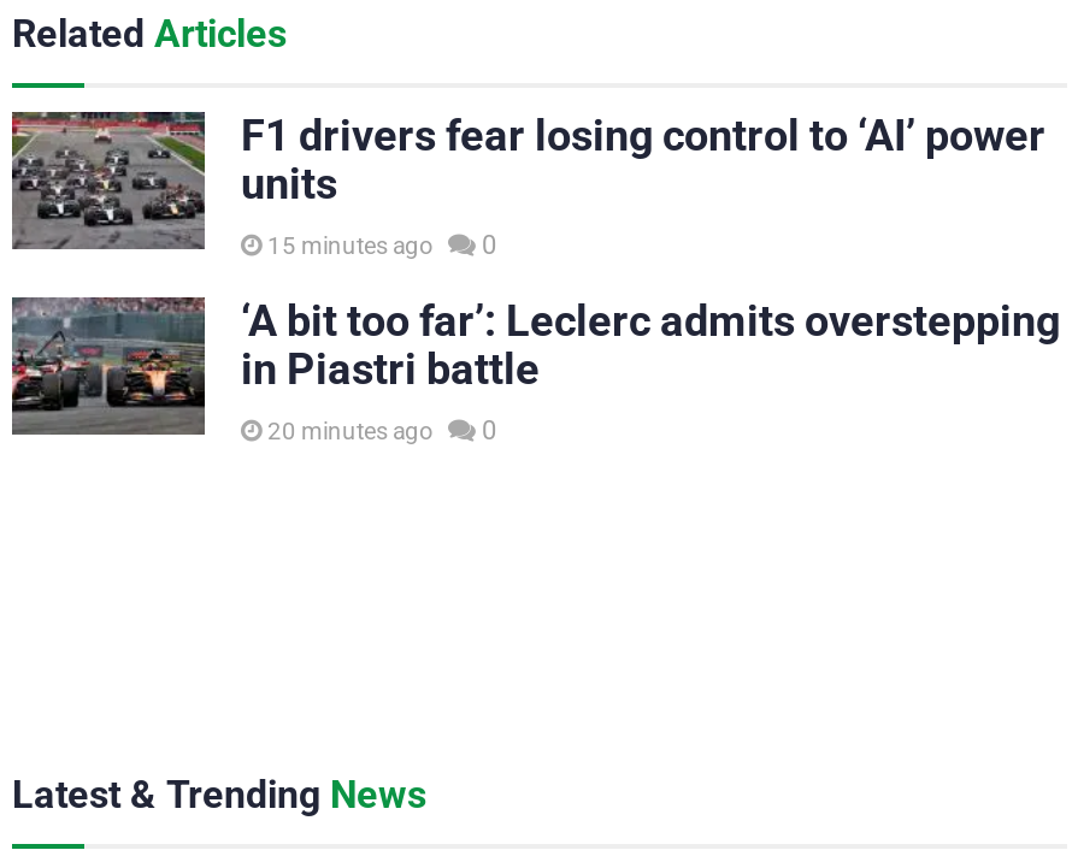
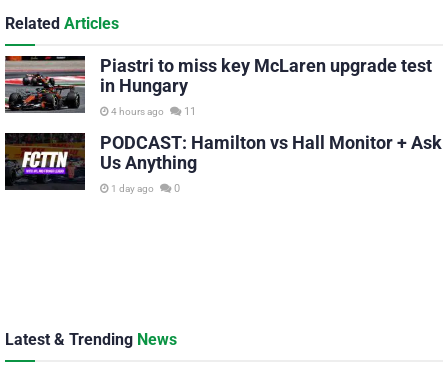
- [image]
- F1 drivers fear losing control to ‘AI’ power
- units
+ [image]
+ Piastri to miss key McLaren upgrade test
+ in Hungary

- 15 minutes ago
- 0
+ 4 hours ago
+ 11

- [image]
- ‘A bit too far’: Leclerc admits overstepping
- in Piastri battle
+ [image]
+ PODCAST: Hamilton vs Hall Monitor + Ask
+ Us Anything

- 20 minutes ago 0
+ 1 day ago 0
